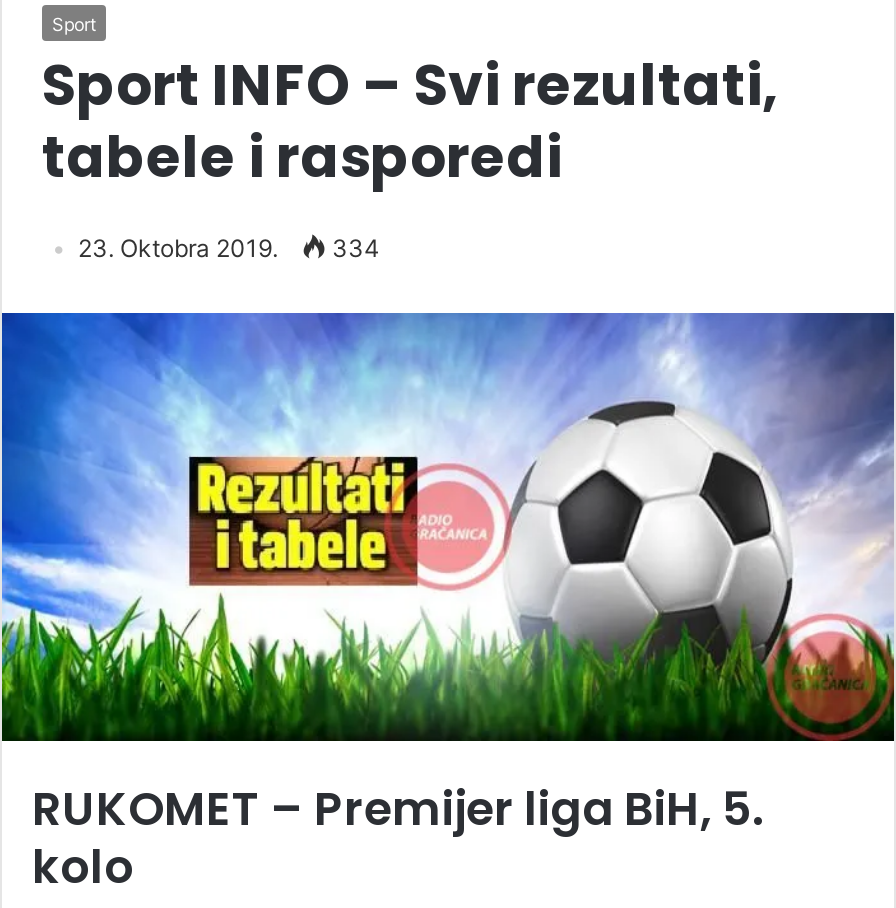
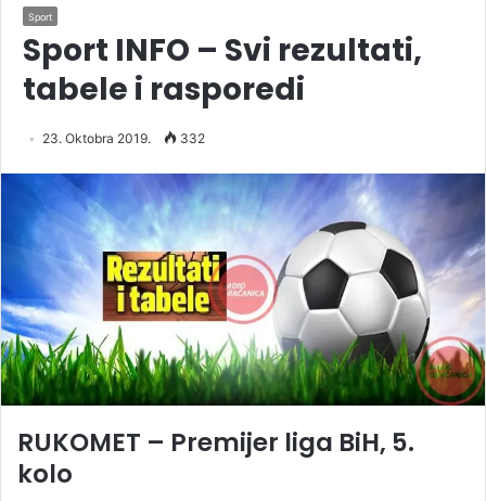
- 23. Oktobra 2019. 334
+ 23. Oktobra 2019. 332
